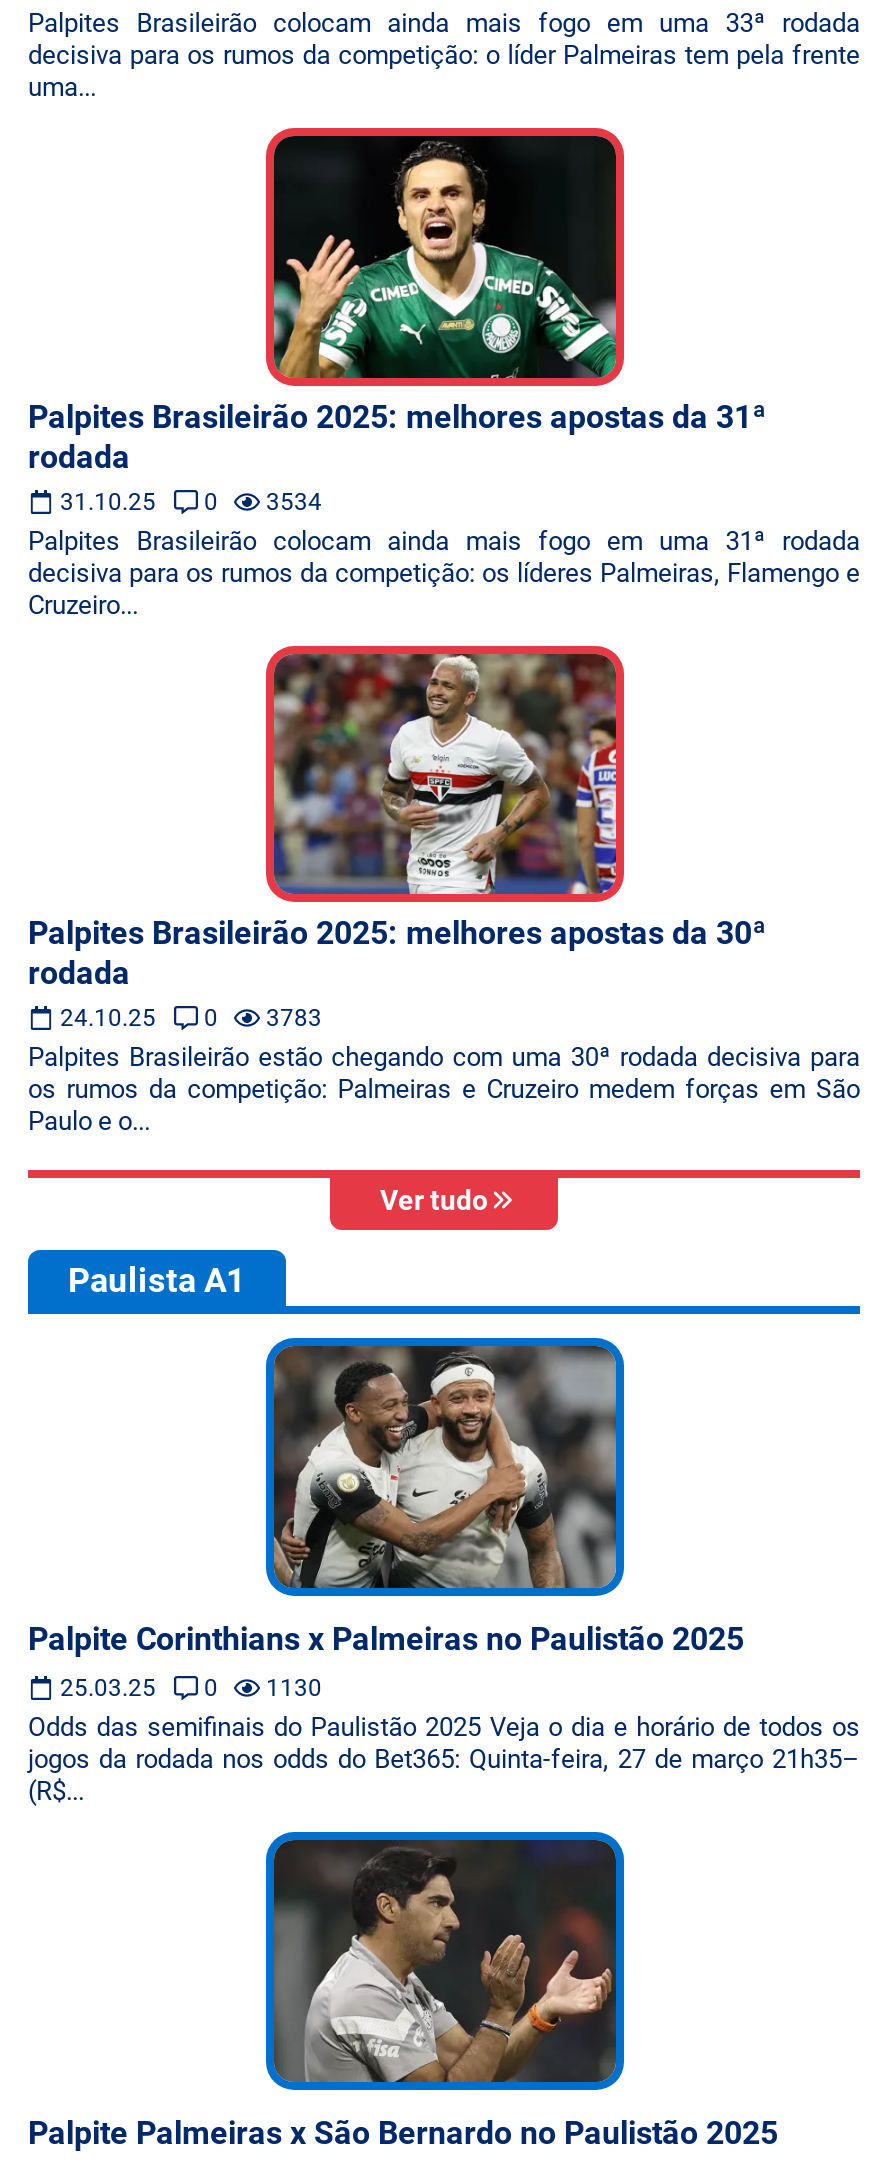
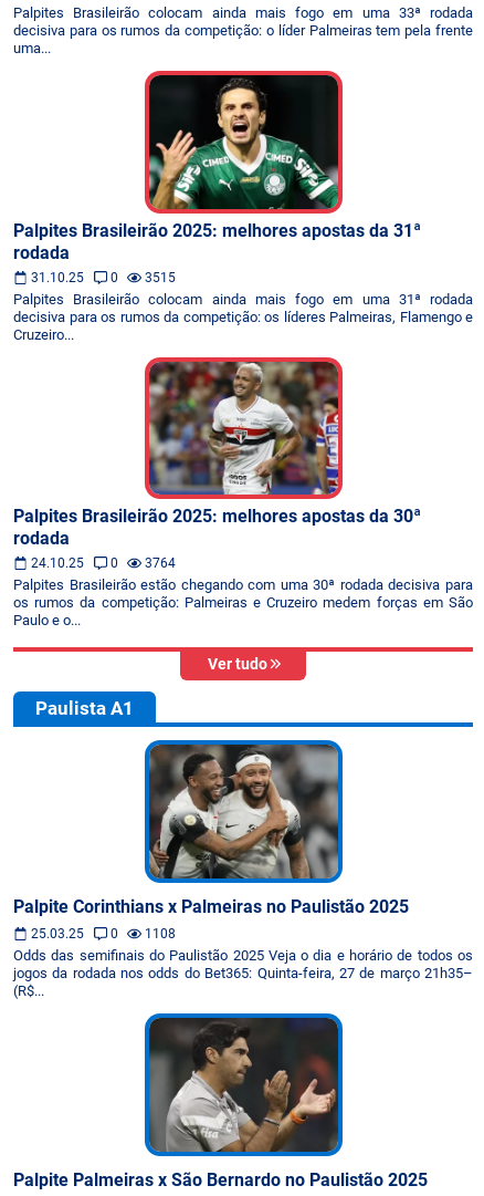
- 31.10.25 0 3534
+ 31.10.25 0 3515

- 24.10.25 0 3783
+ 24.10.25 0 3764

- 25.03.25 0 1130
+ 25.03.25 0 1108
